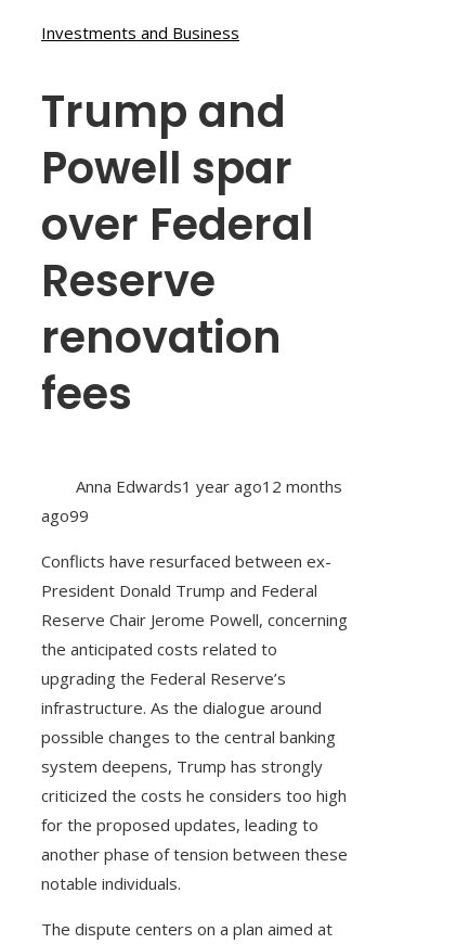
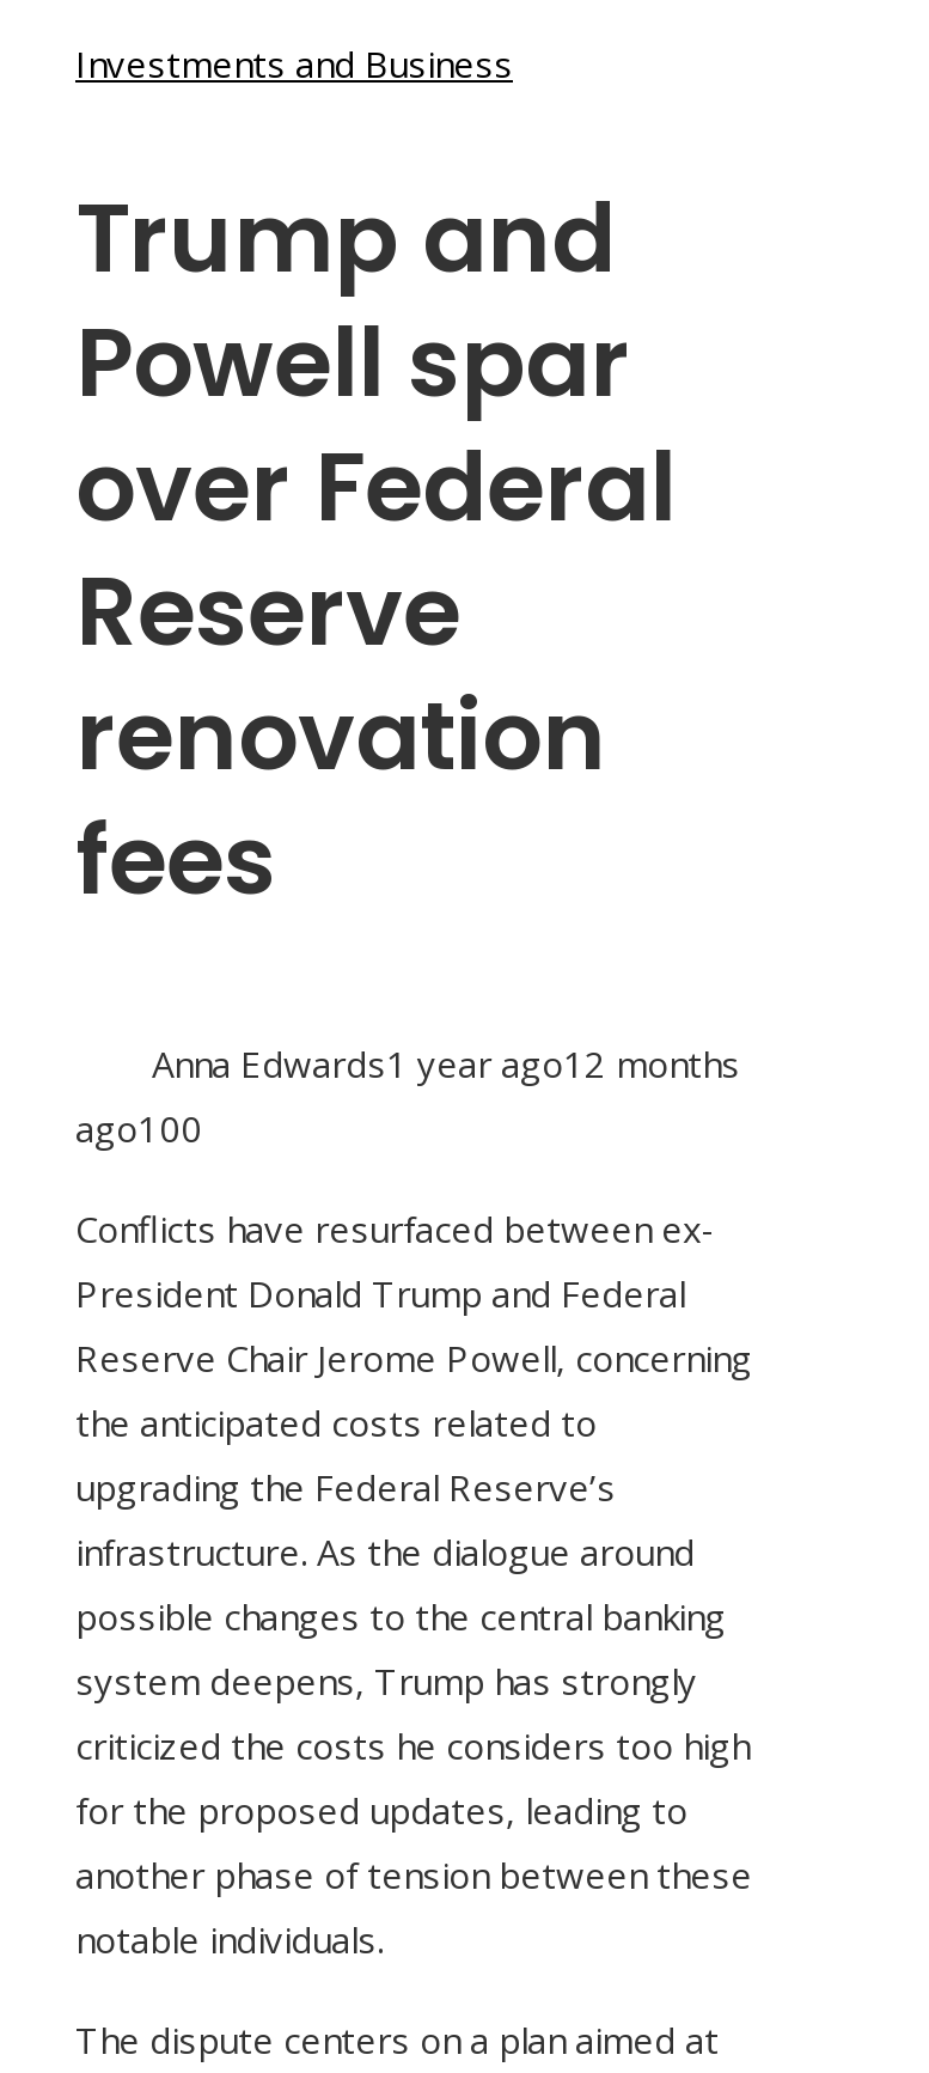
- ago99
+ ago100
